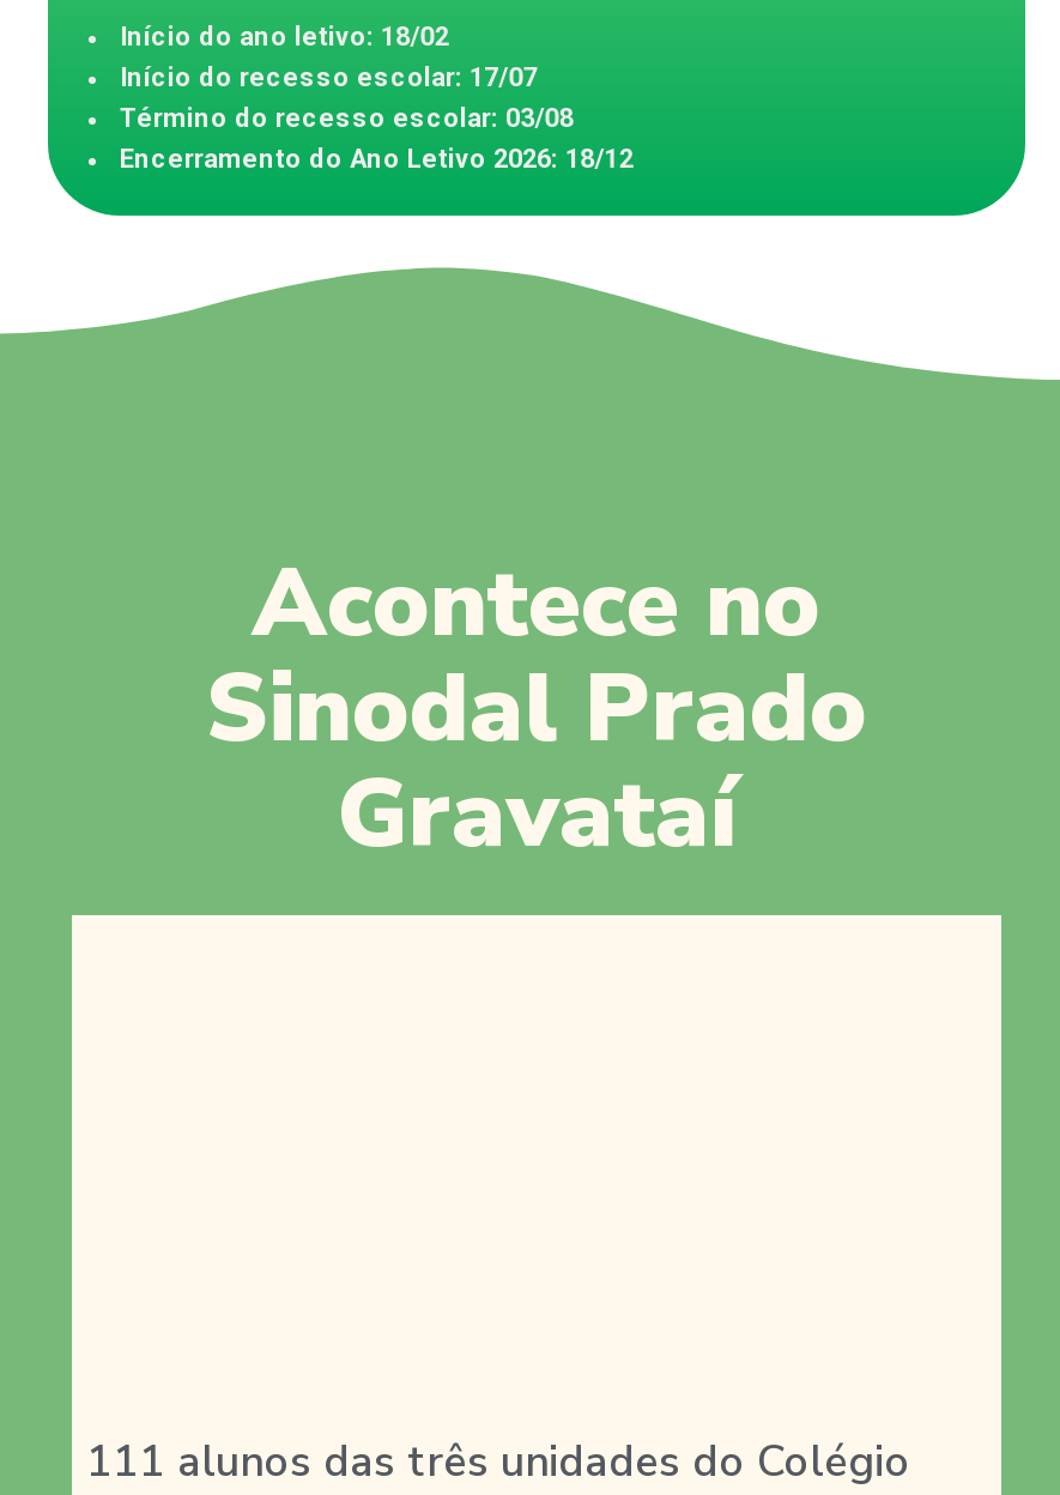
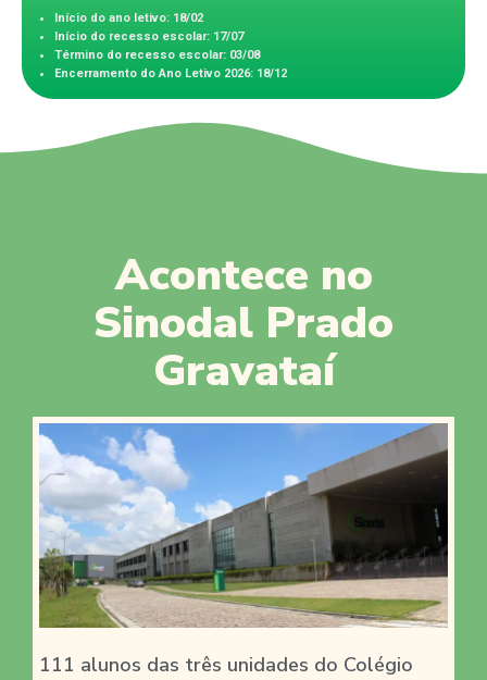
+ [image]
